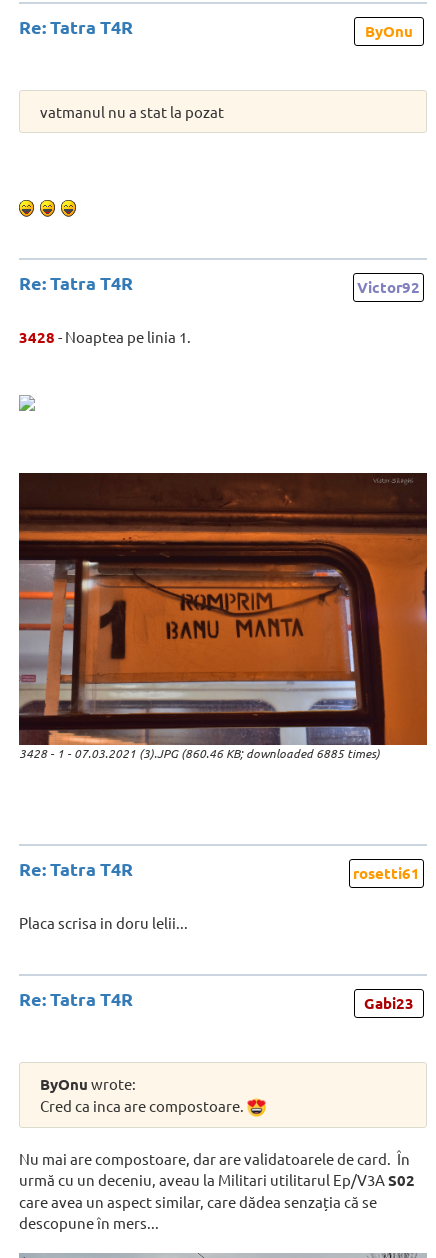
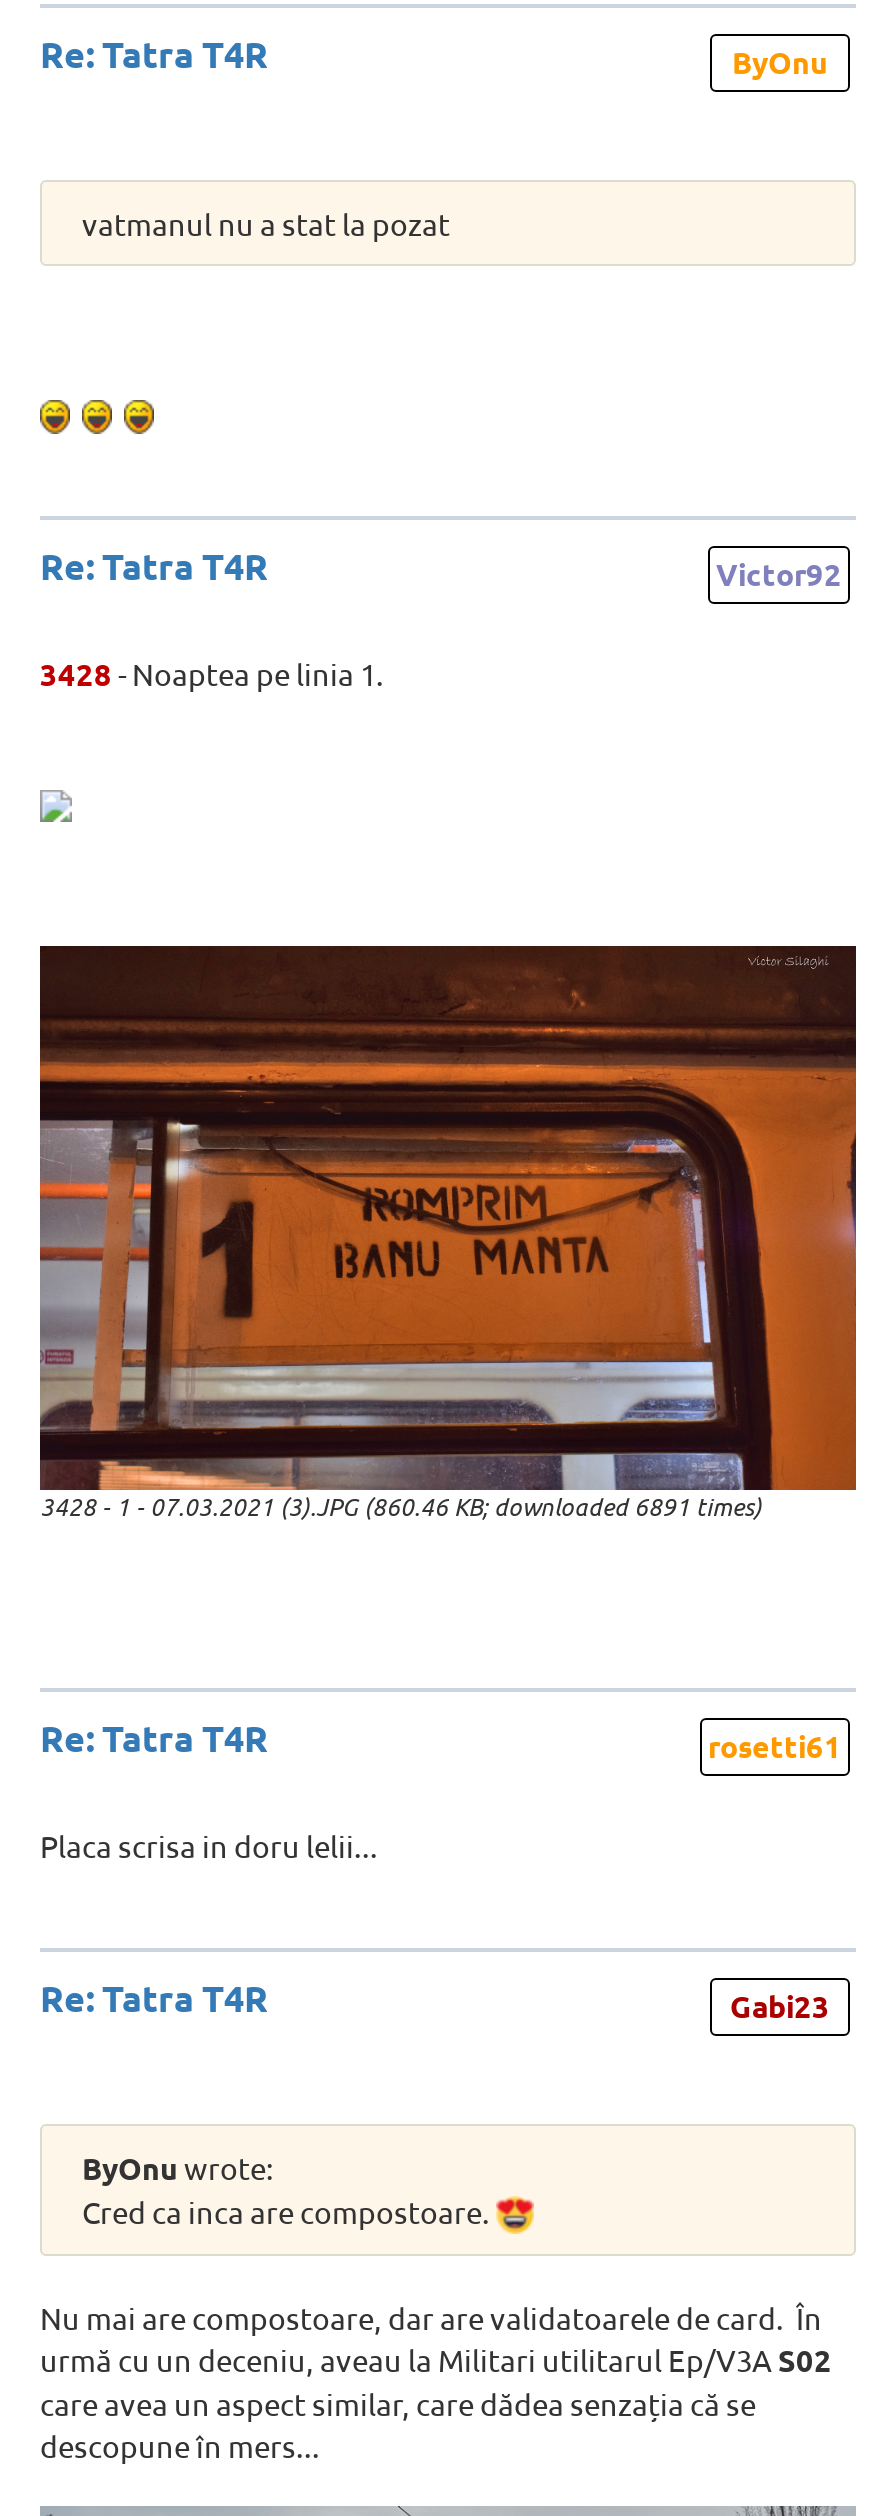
- 3428 - 1 - 07.03.2021 (3).JPG (860.46 KB; downloaded 6885 times)
+ 3428 - 1 - 07.03.2021 (3).JPG (860.46 KB; downloaded 6891 times)
